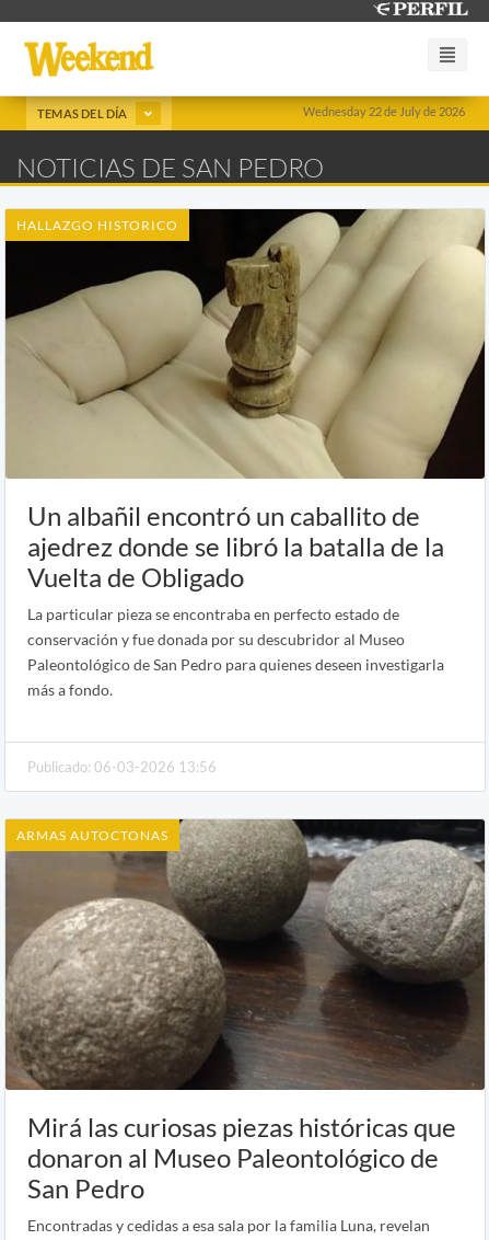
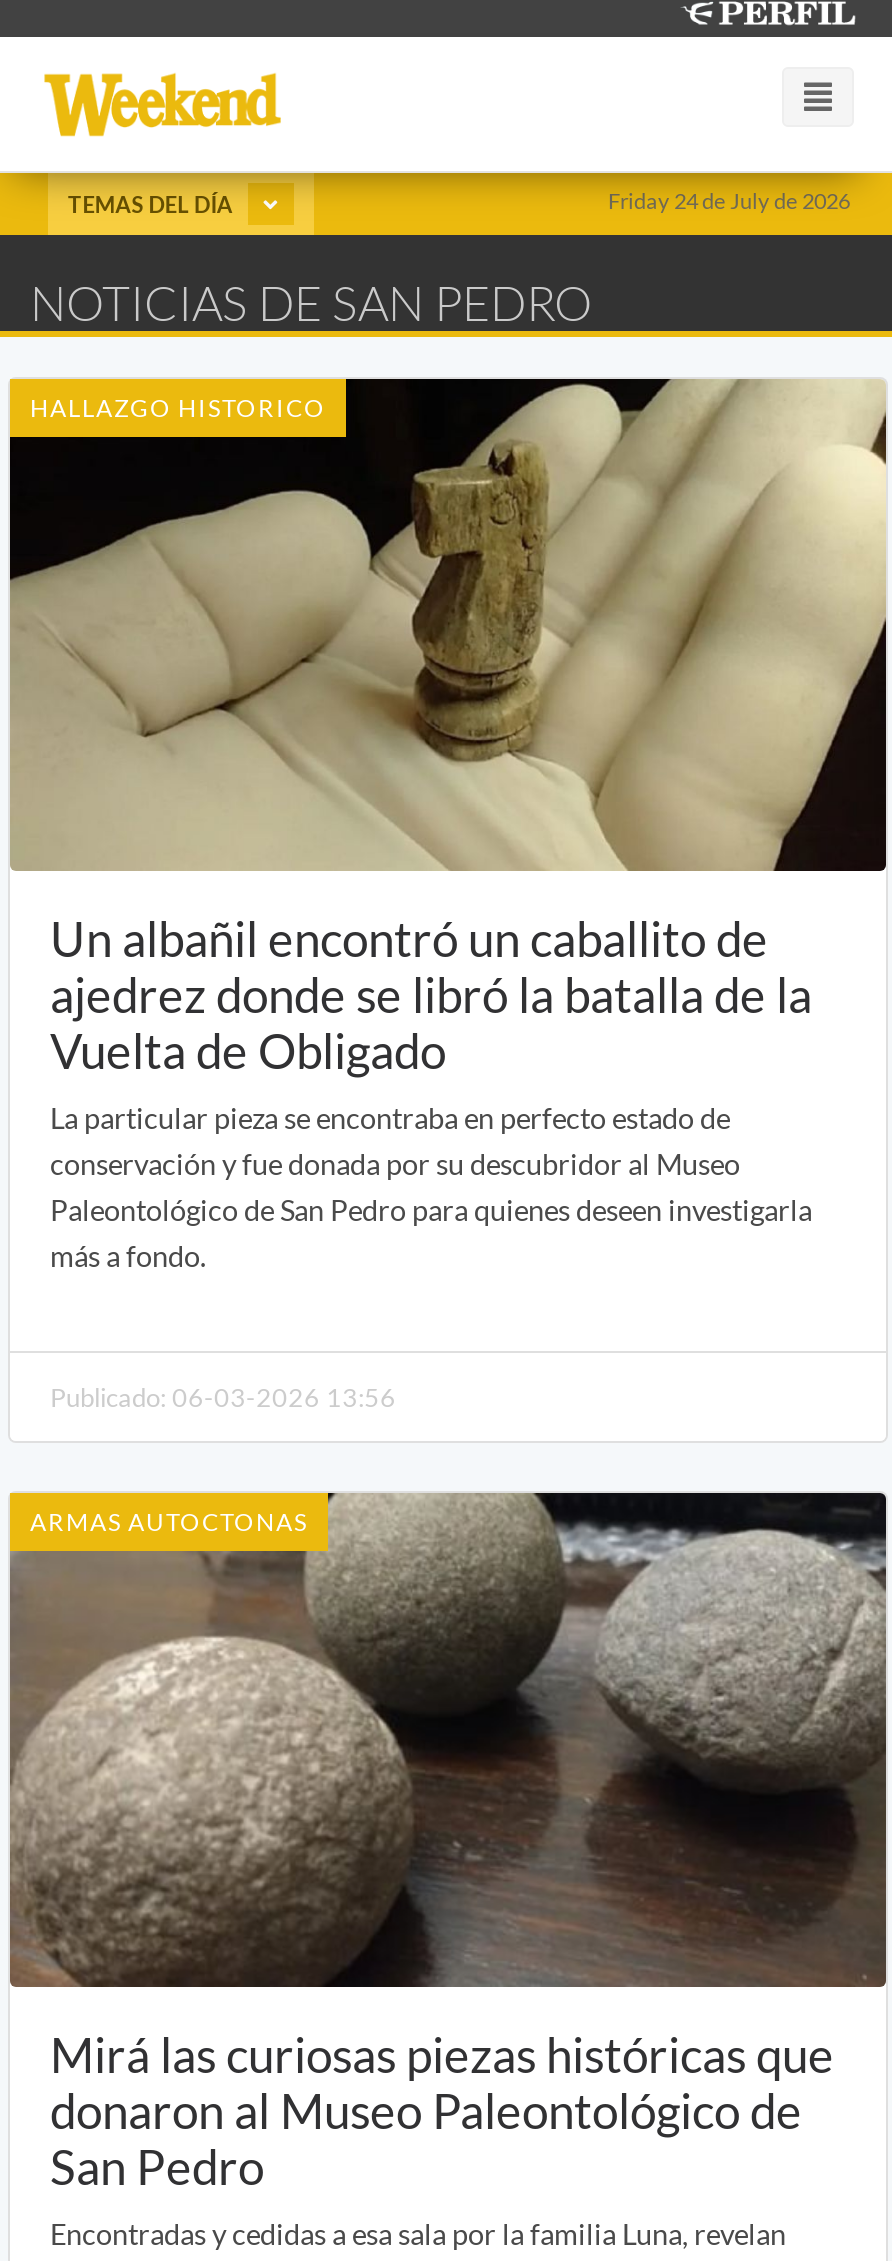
- Wednesday 22 de July de 2026
+ Friday 24 de July de 2026
